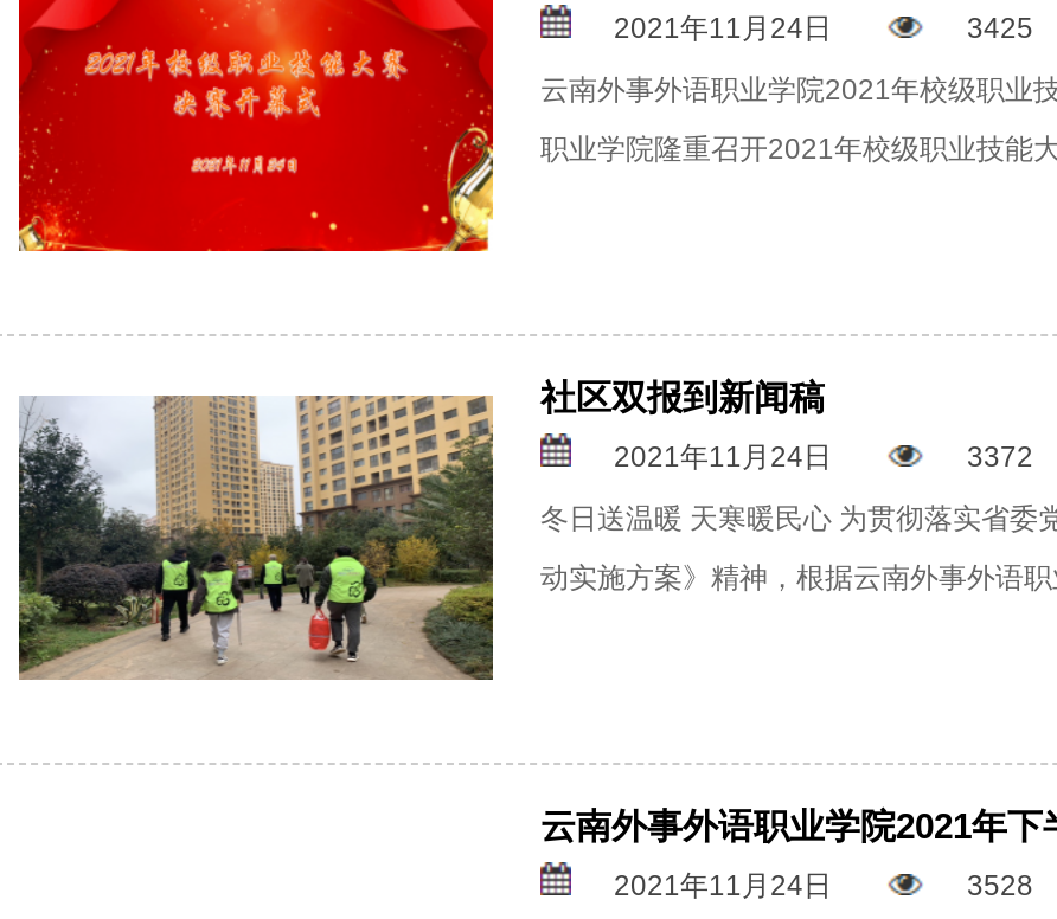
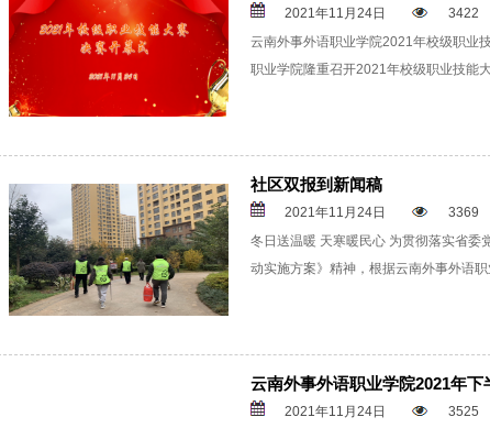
- 3425
+ 3422

- 3372
+ 3369

- 3528
+ 3525
